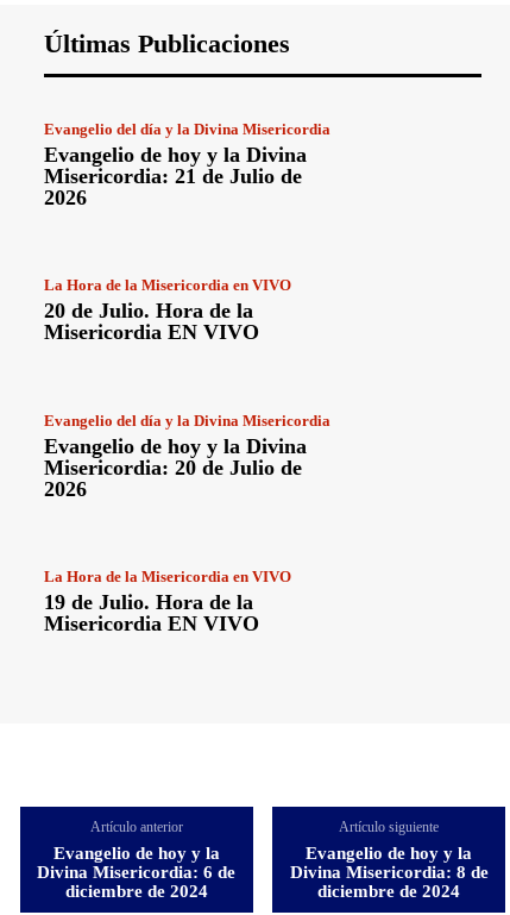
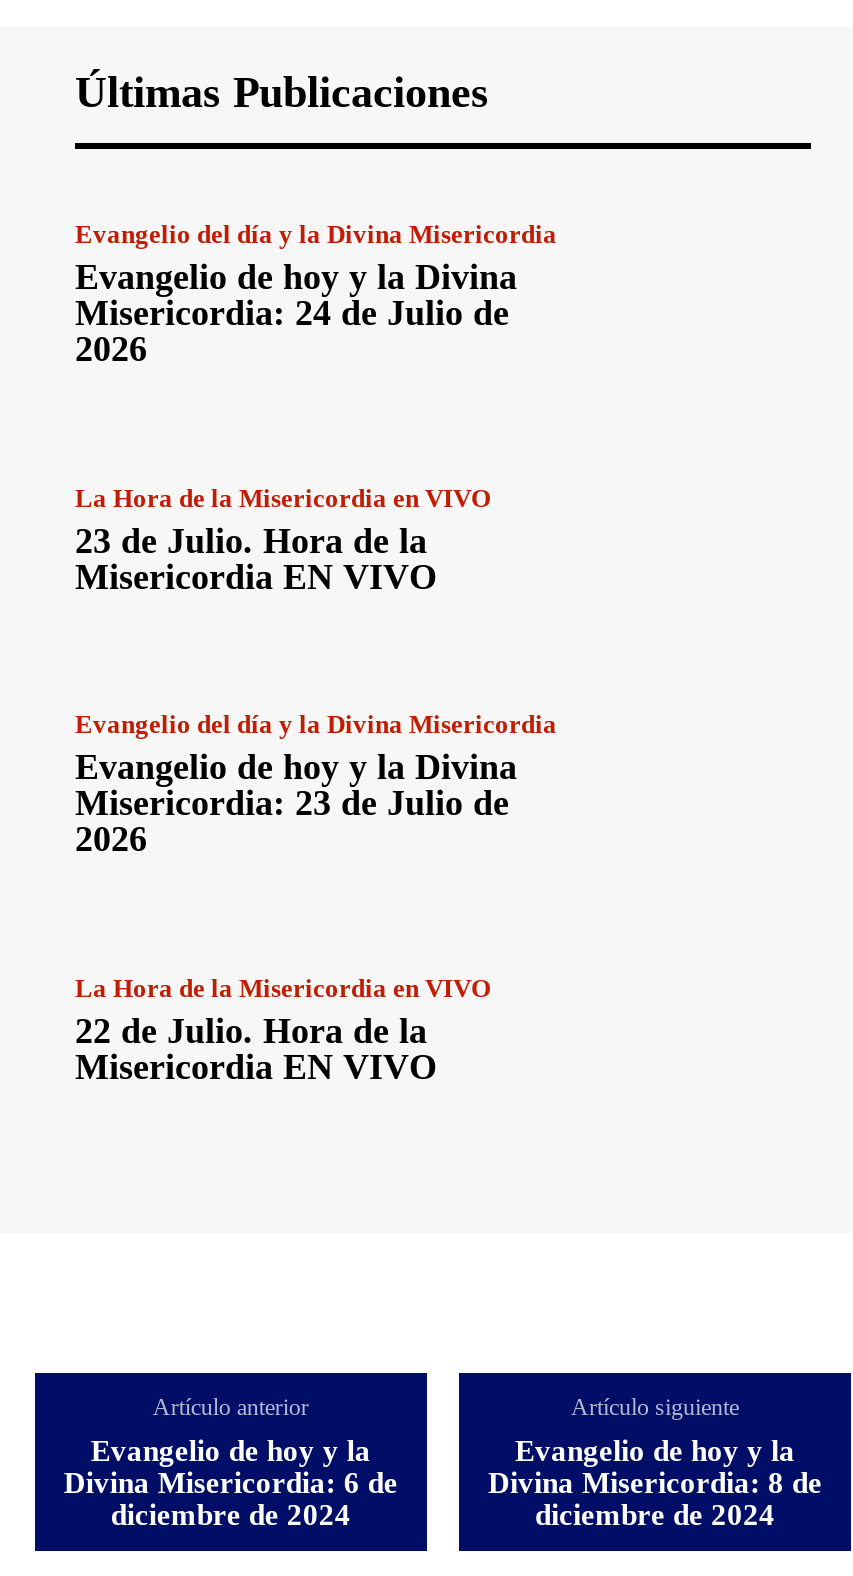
- Misericordia: 21 de Julio de
+ Misericordia: 24 de Julio de

- 20 de Julio. Hora de la
+ 23 de Julio. Hora de la

- Misericordia: 20 de Julio de
+ Misericordia: 23 de Julio de

- 19 de Julio. Hora de la
+ 22 de Julio. Hora de la
